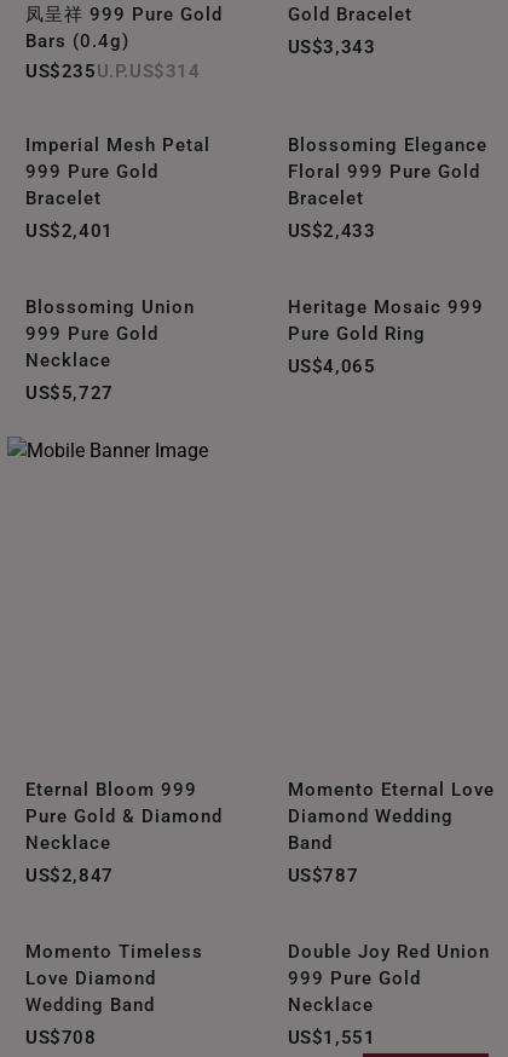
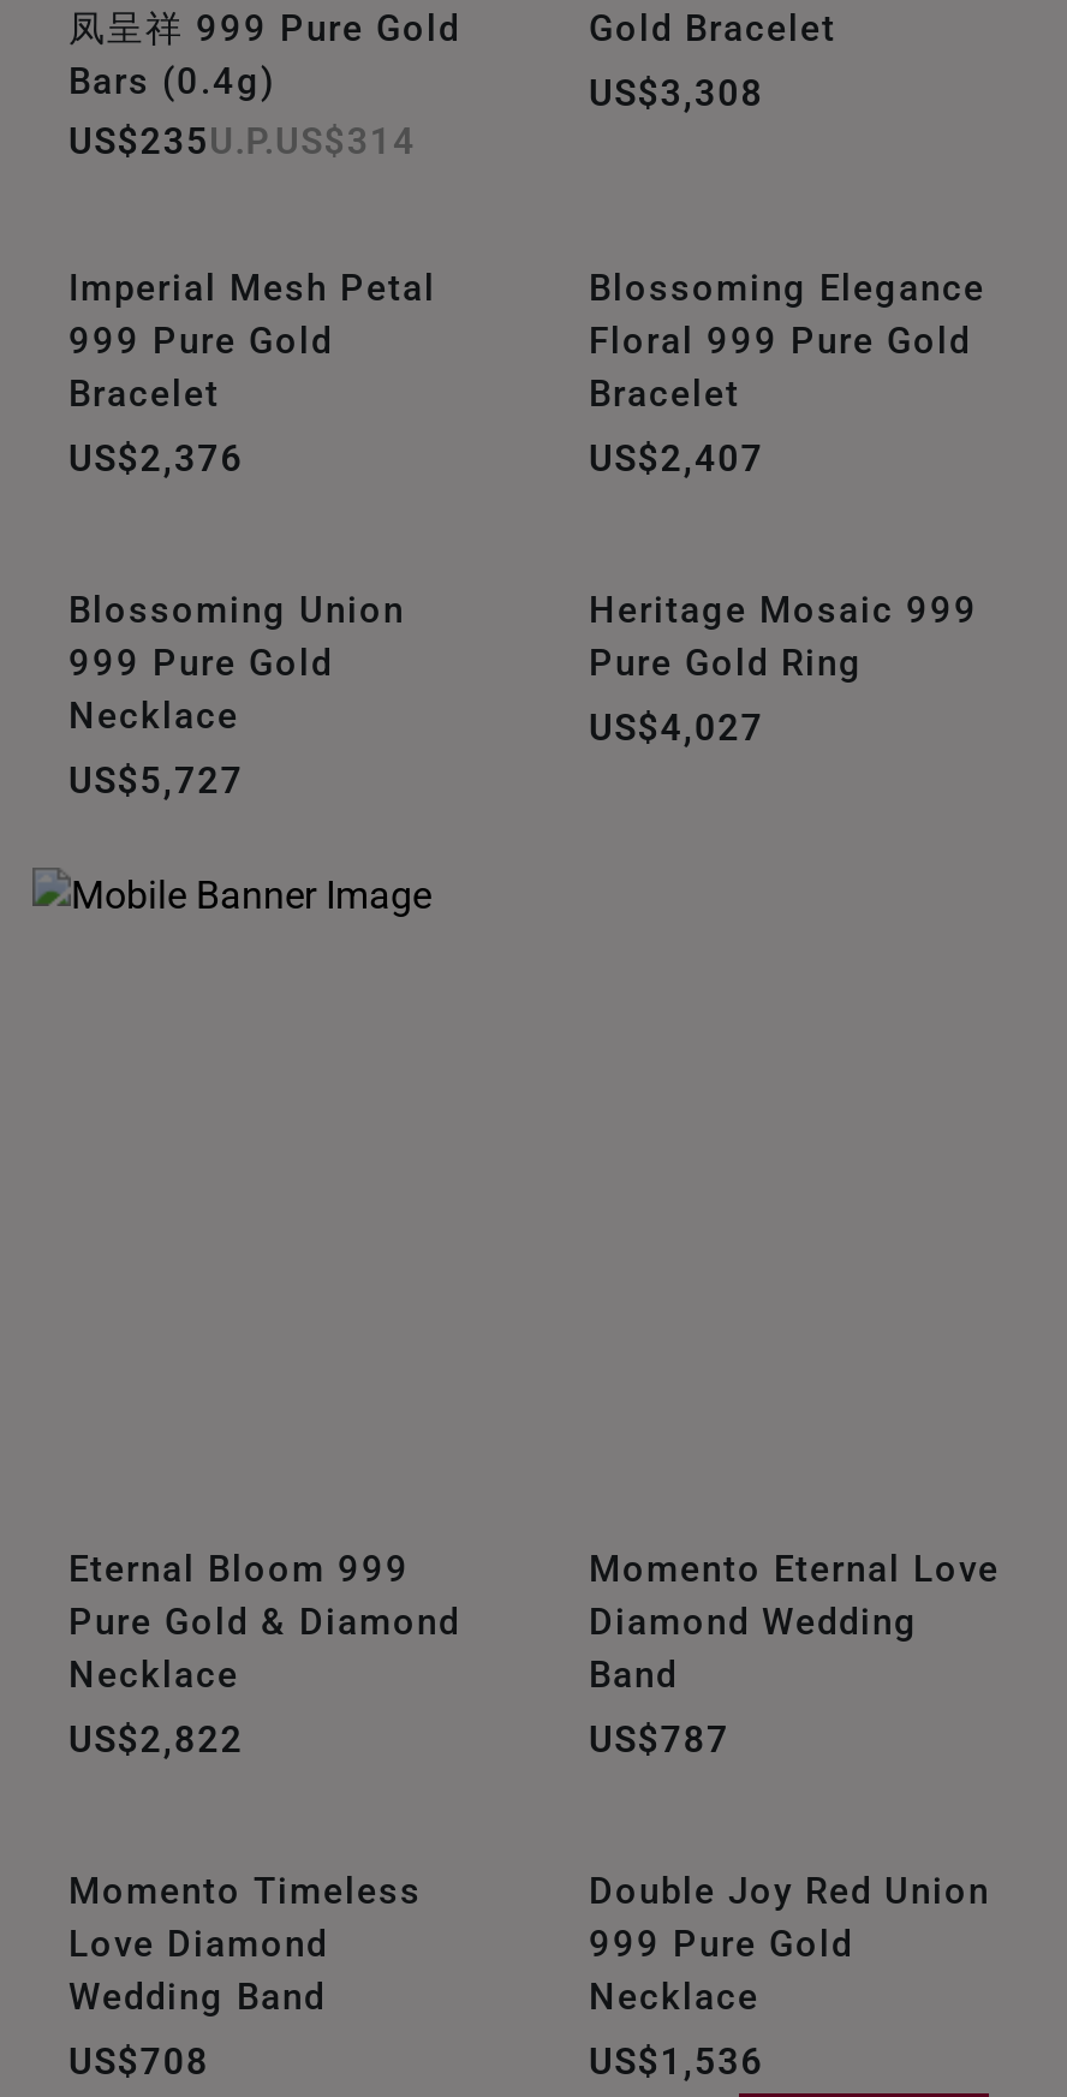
- US$3,343
+ US$3,308

- US$2,401
+ US$2,376

- US$2,433
+ US$2,407

- US$4,065
+ US$4,027

- US$2,847
+ US$2,822

- US$1,551
+ US$1,536
